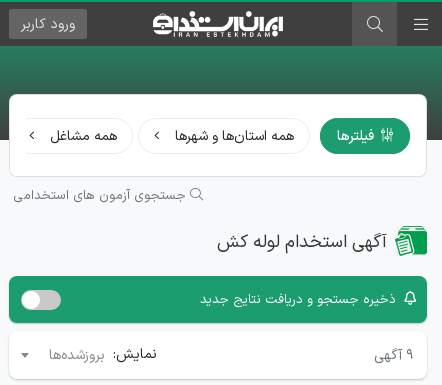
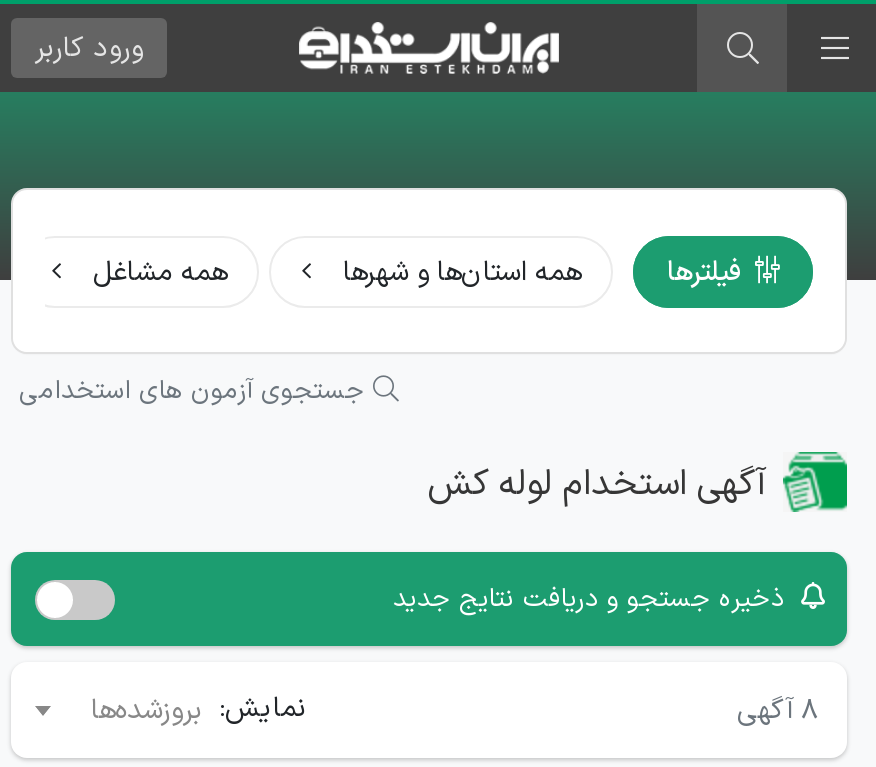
- ۹ آگهی
+ ۸ آگهی
